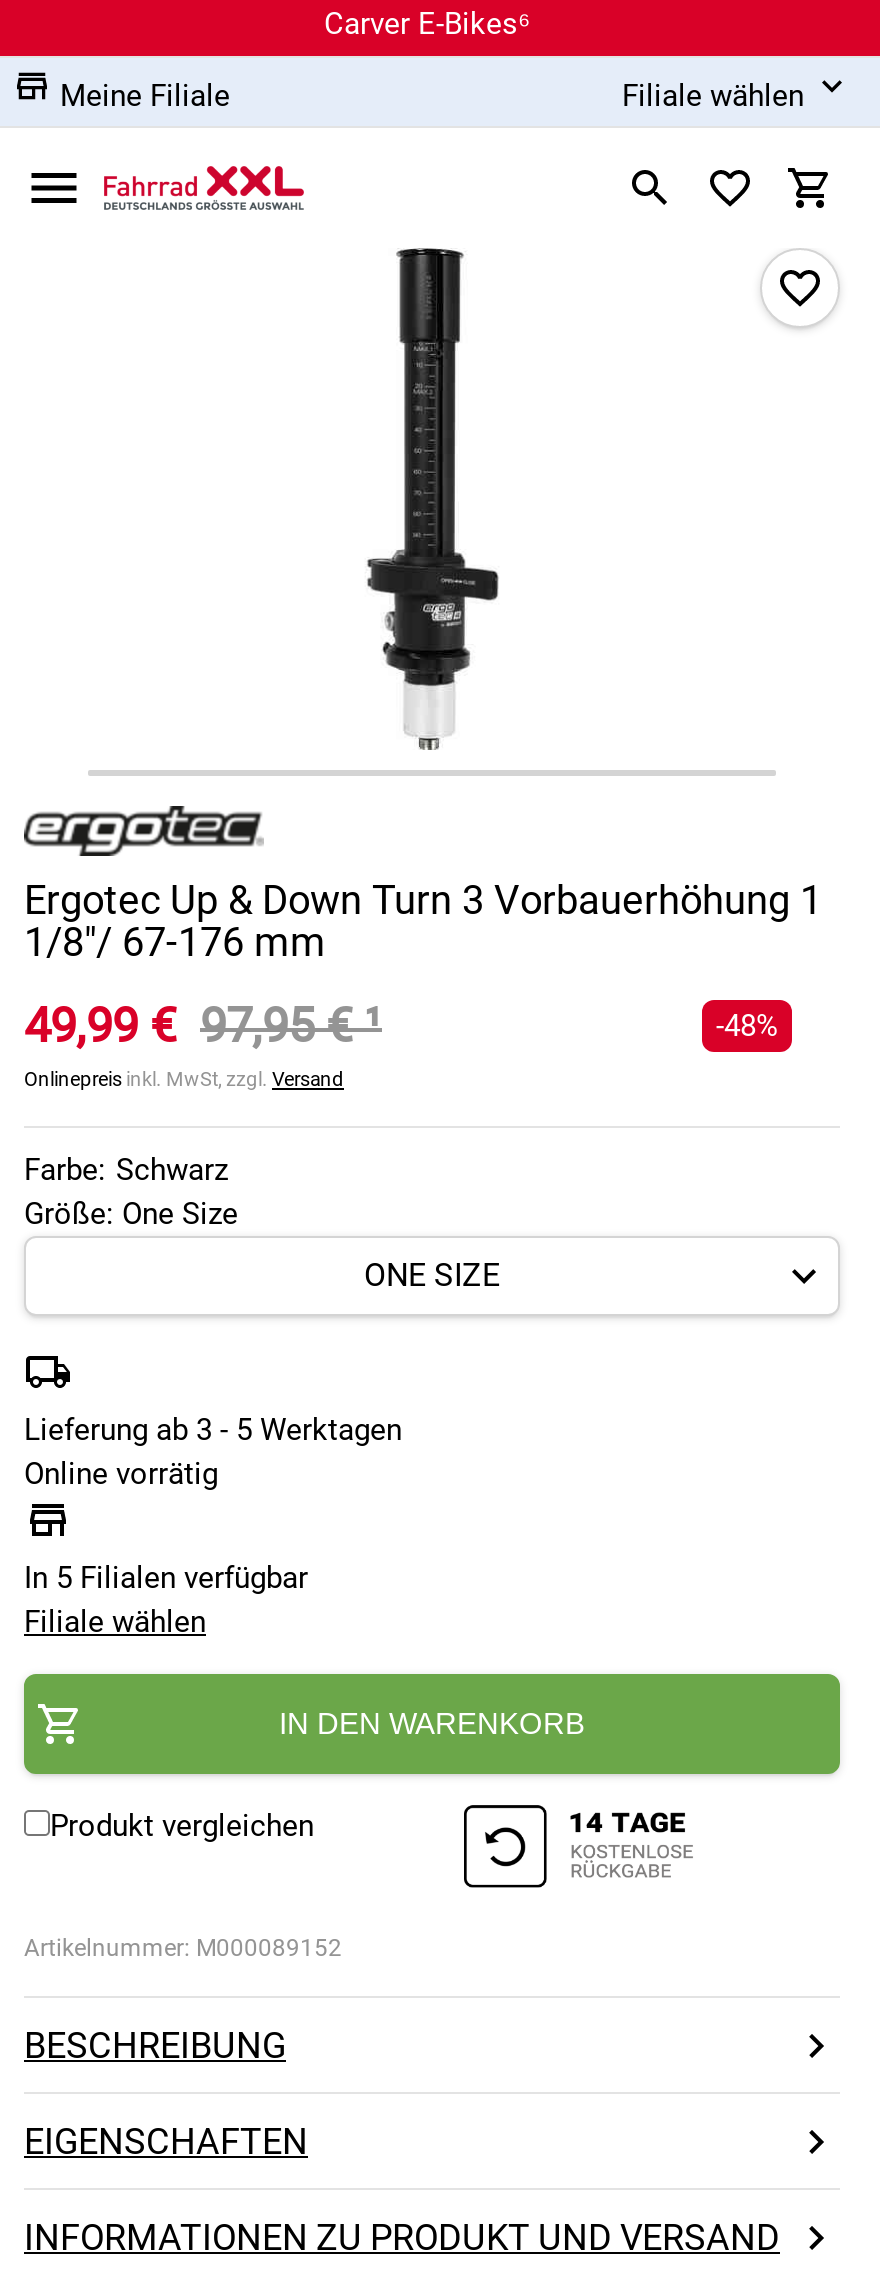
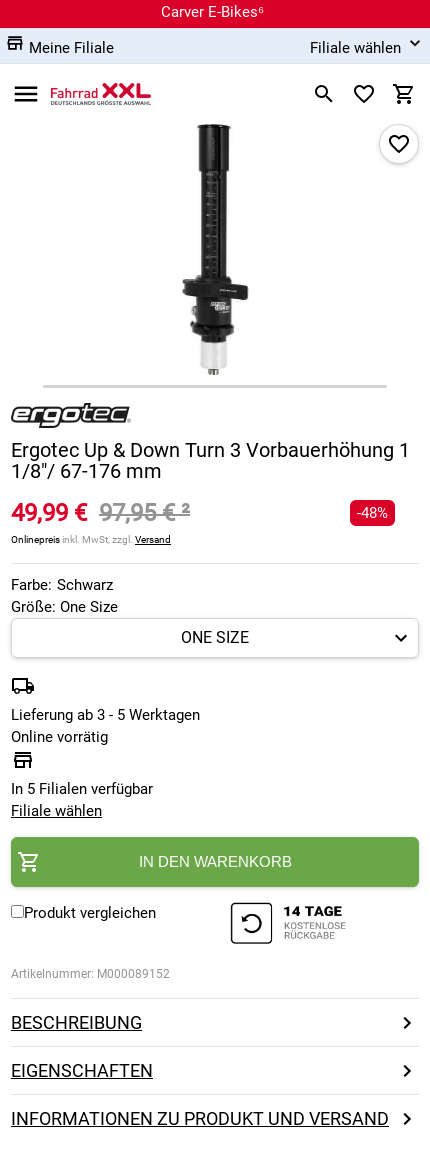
- 49,99 € 97,95 €¹
+ 49,99 € 97,95 €²
